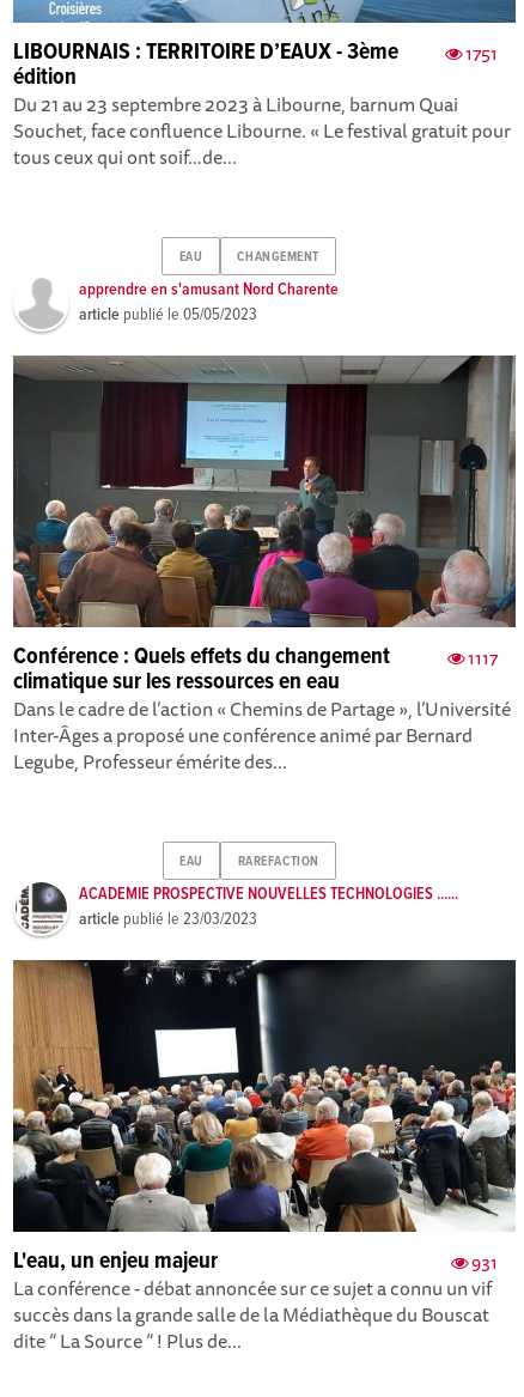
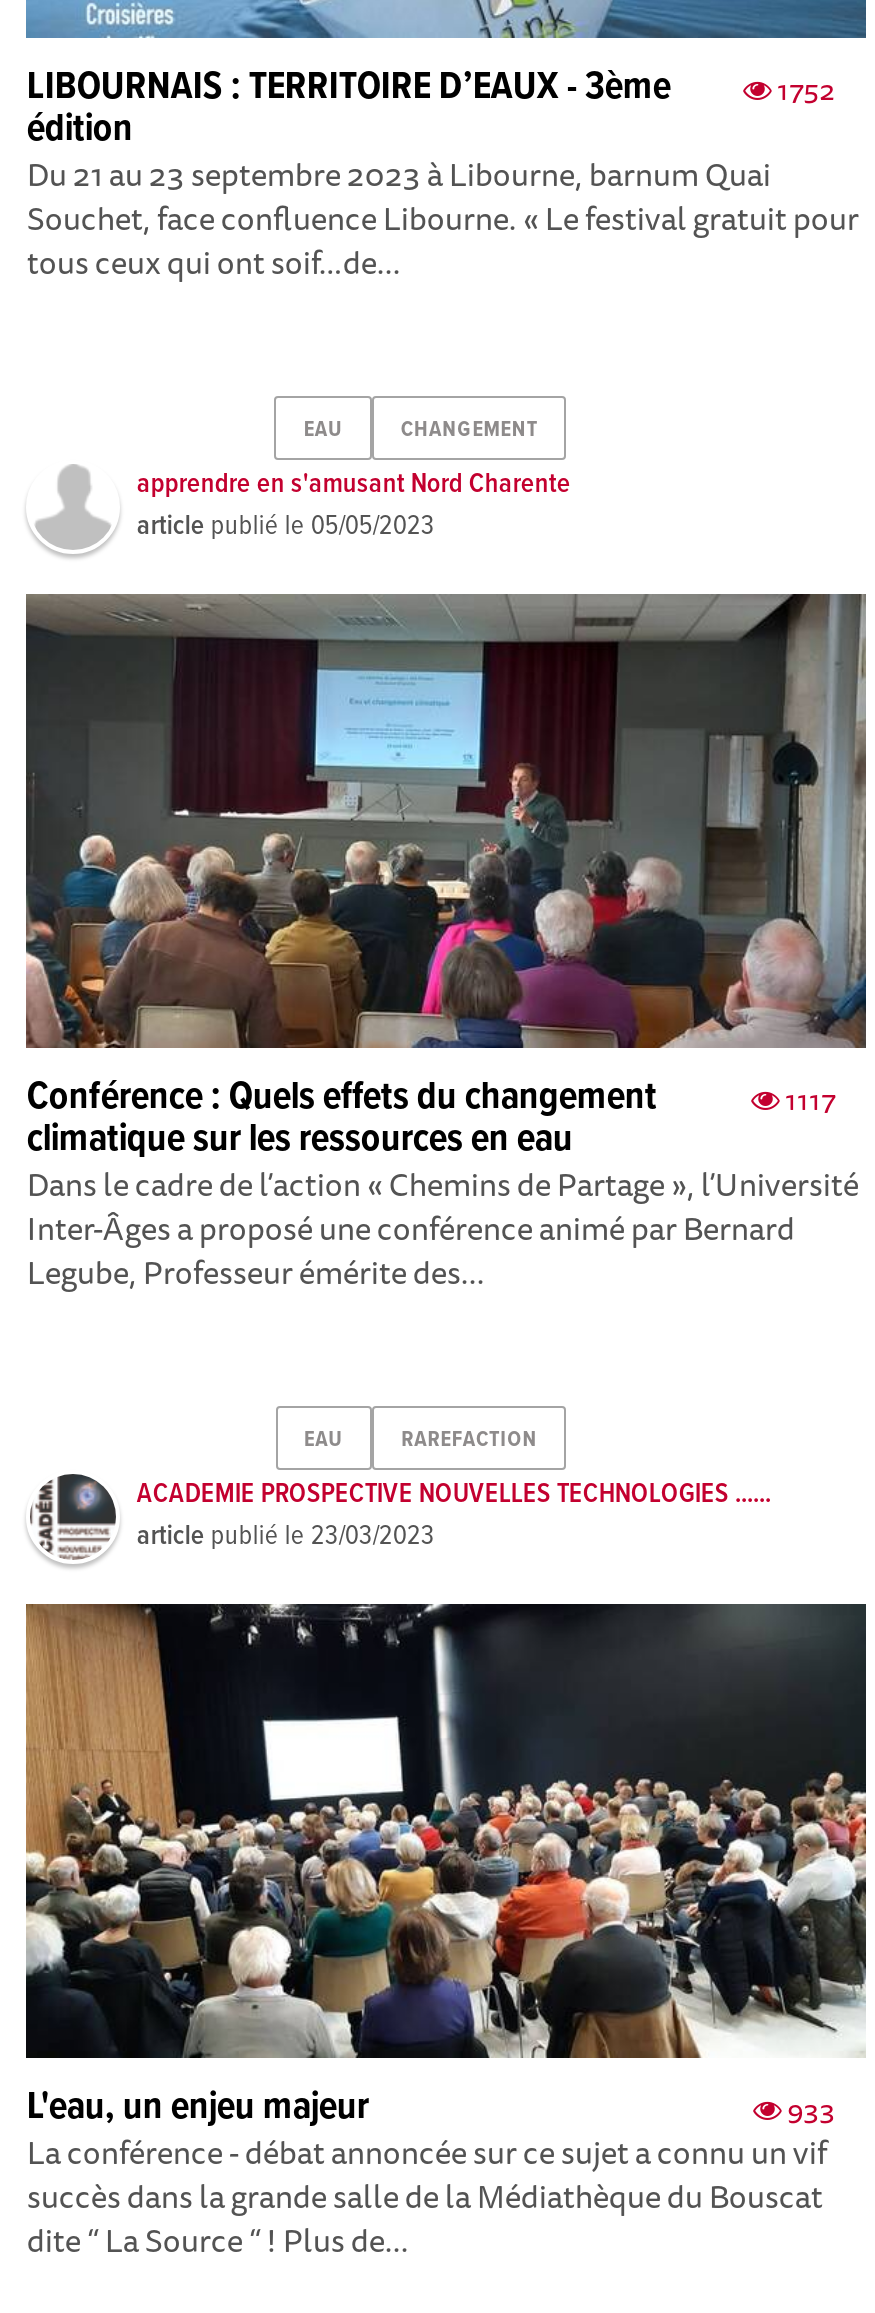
- 1751
+ 1752

- 931
+ 933
